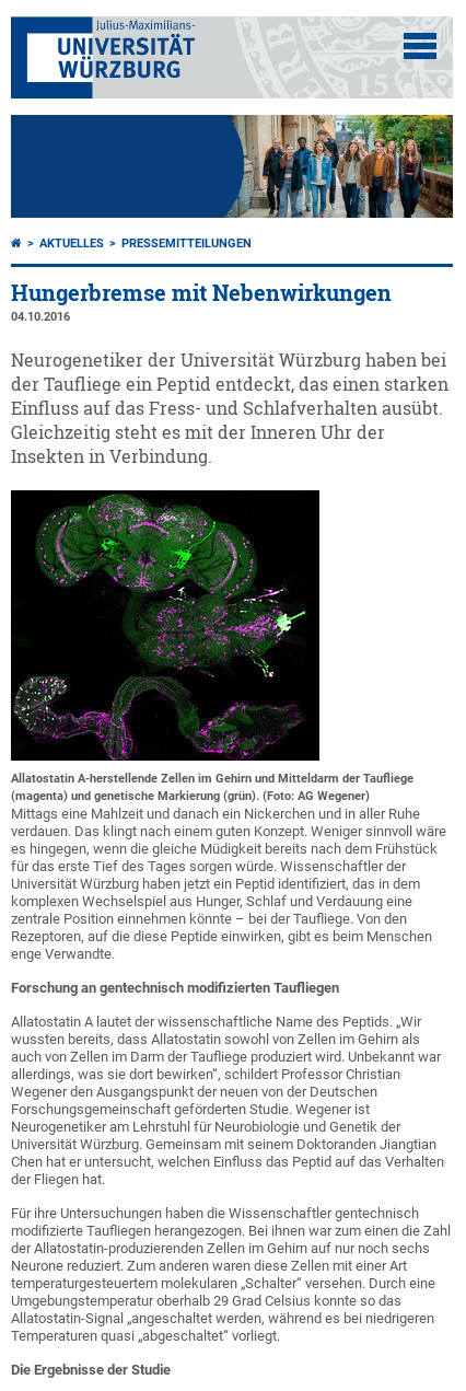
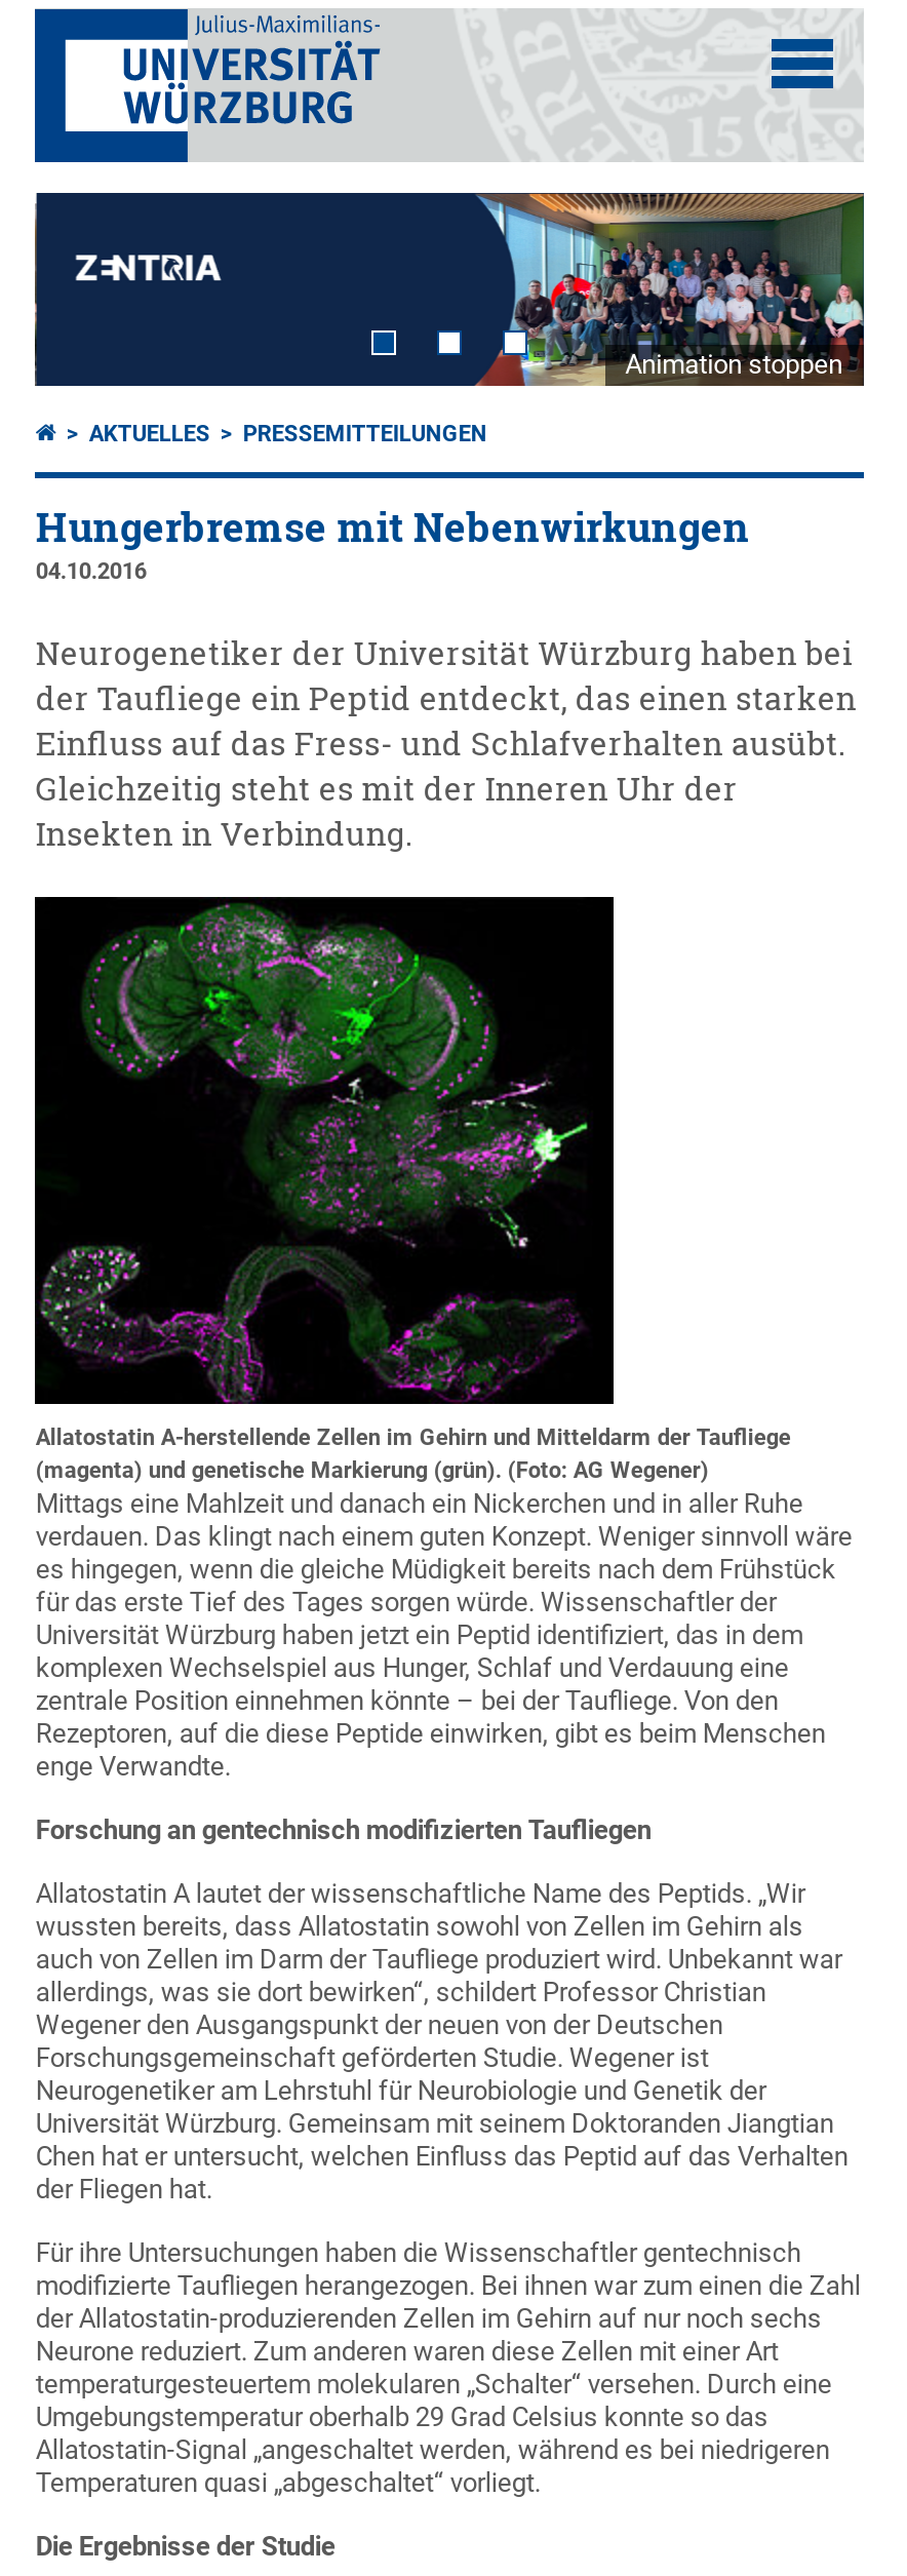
+ Animation stoppen

- [image]
+ [image]
